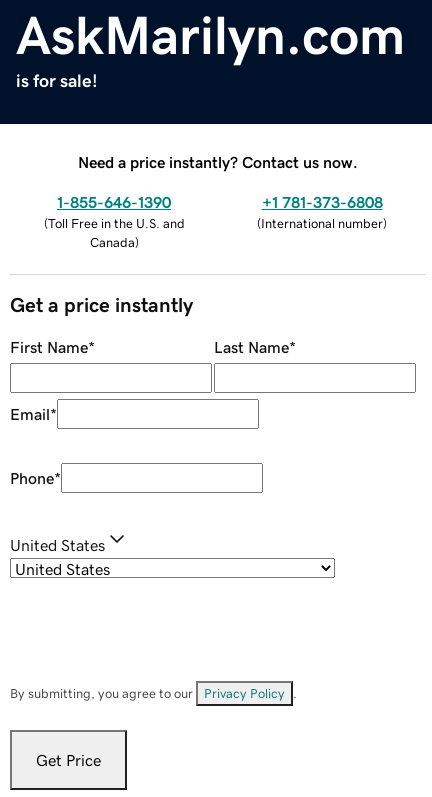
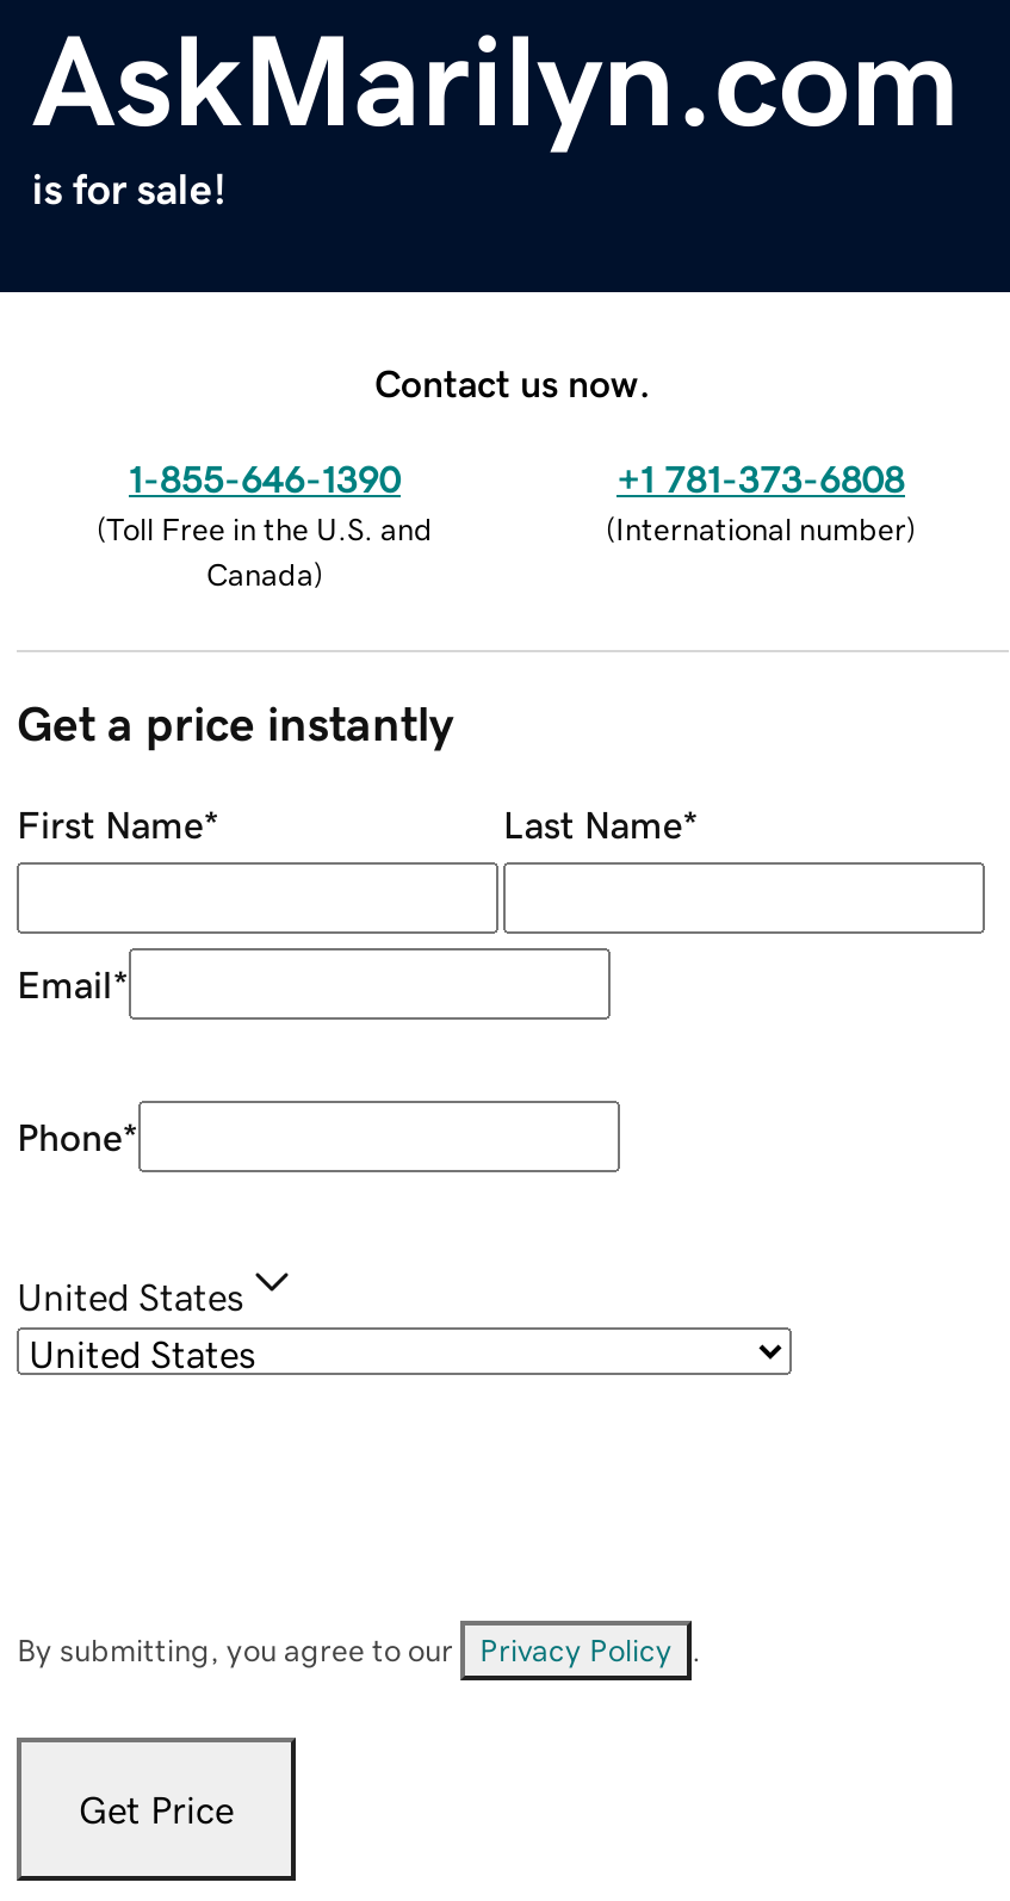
- Need a price instantly? Contact us now.
+ Contact us now.
